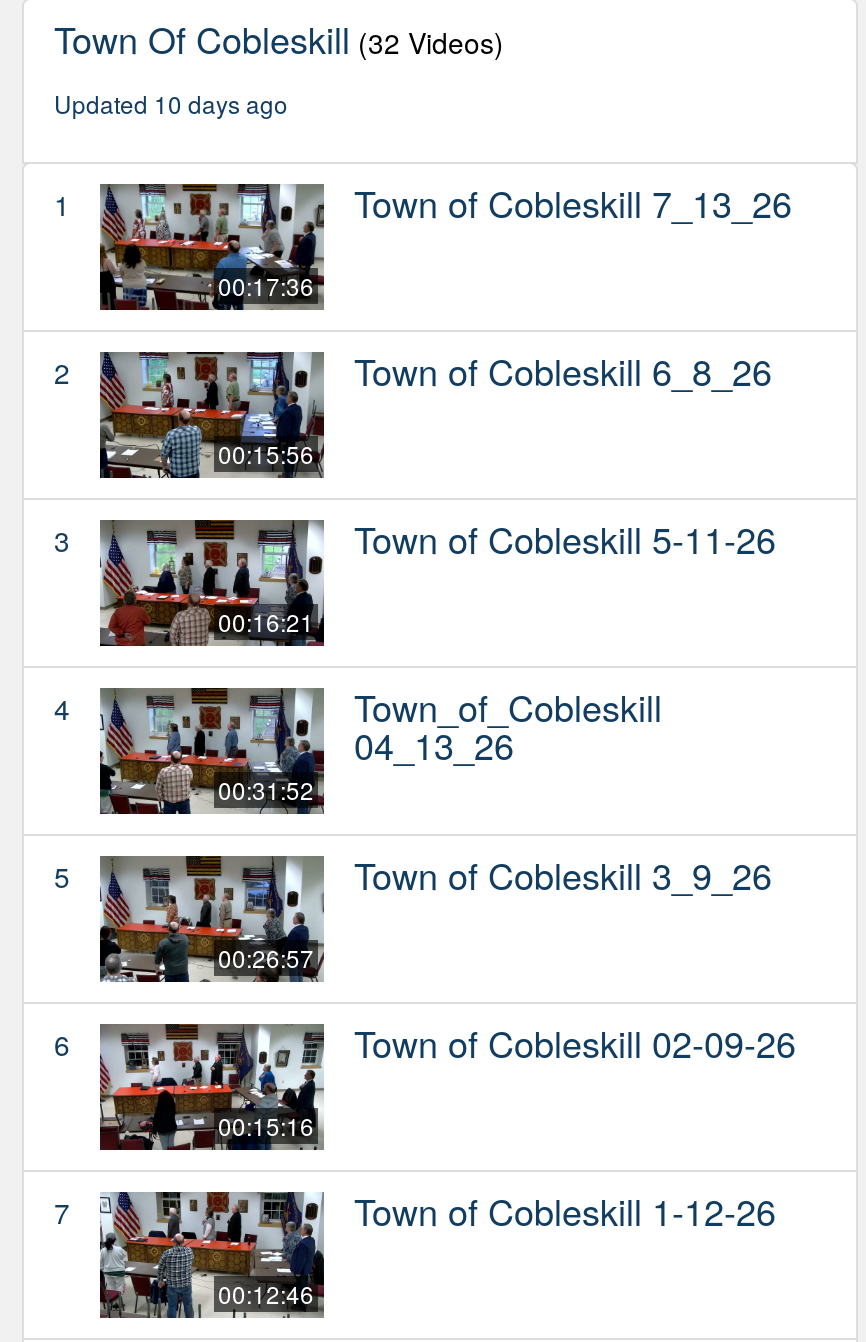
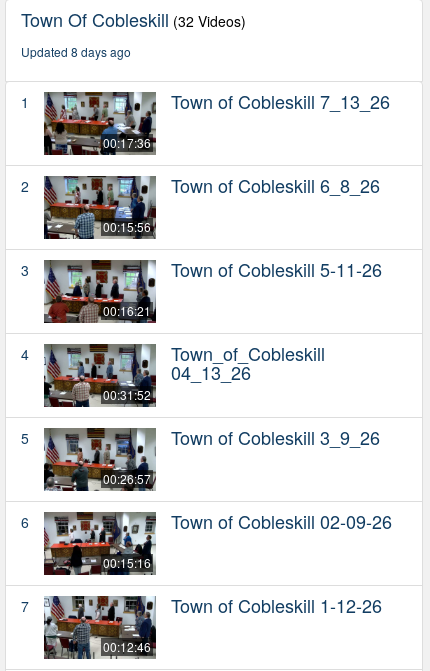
- Updated 10 days ago
+ Updated 8 days ago
